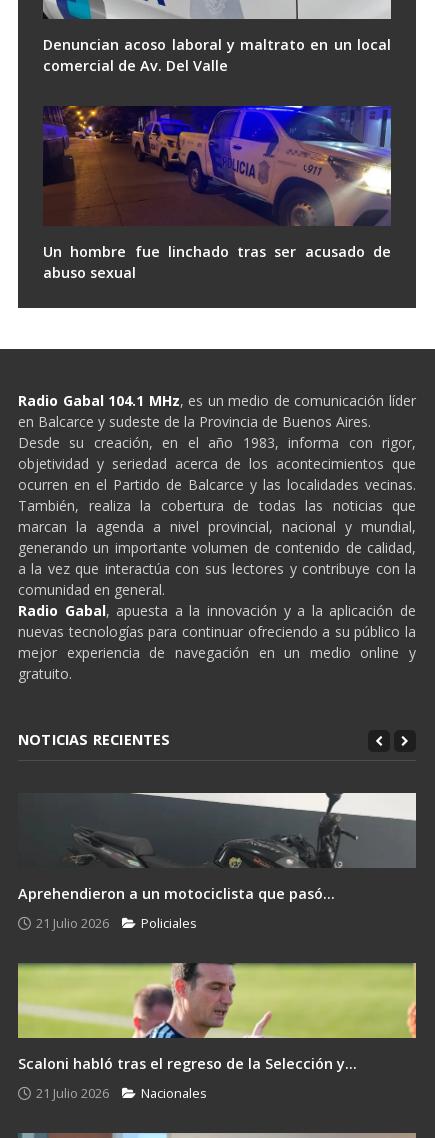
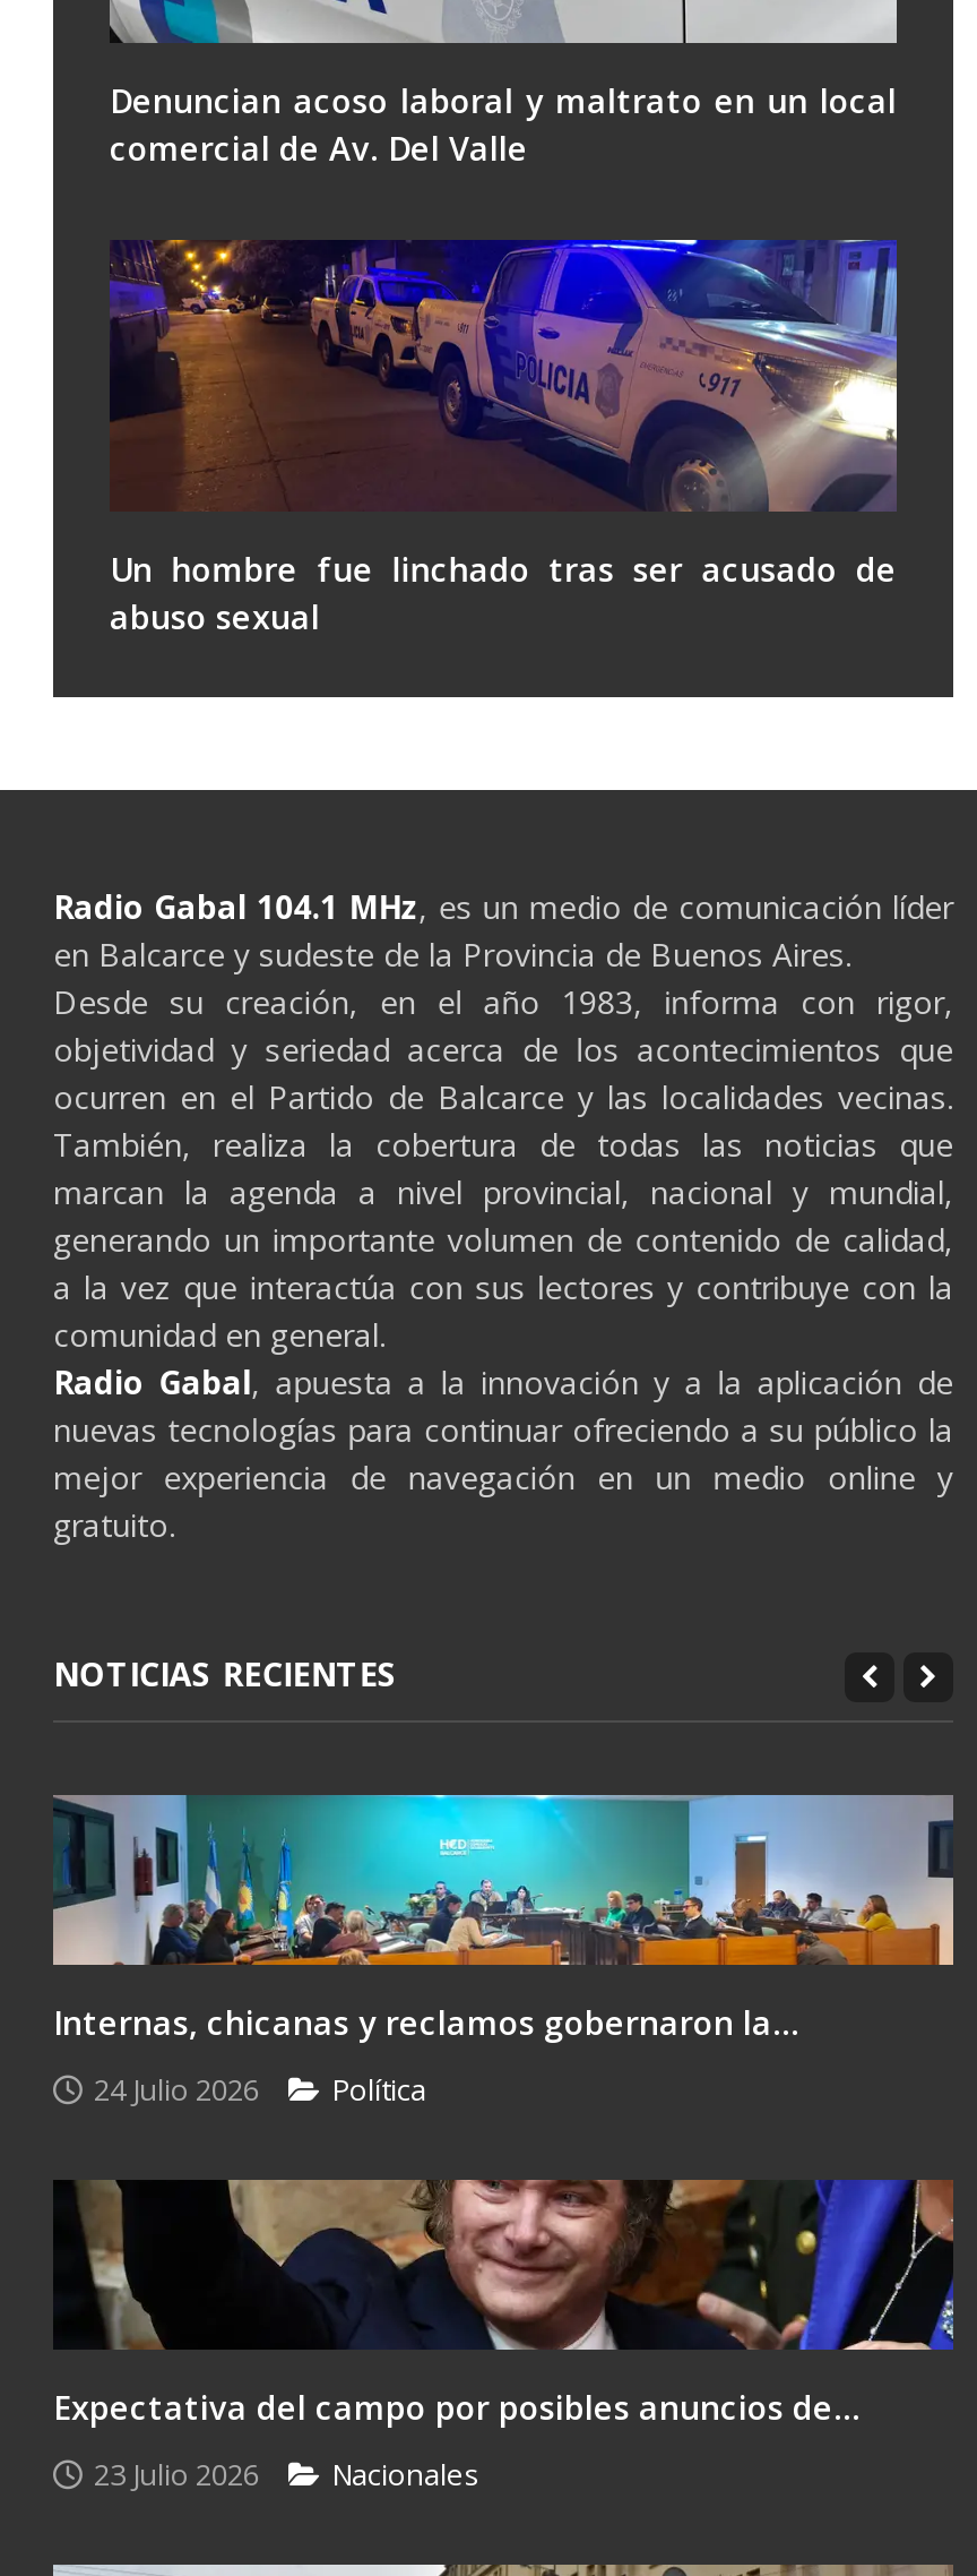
- [image]
- Aprehendieron a un motociclista que pasó...
+ [image]
+ Internas, chicanas y reclamos gobernaron la...

- 21 Julio 2026
- Policiales
+ 24 Julio 2026
+ Política

- [image]
- Scaloni habló tras el regreso de la Selección y...
+ [image]
+ Expectativa del campo por posibles anuncios de...

- 21 Julio 2026 Nacionales
+ 23 Julio 2026 Nacionales
